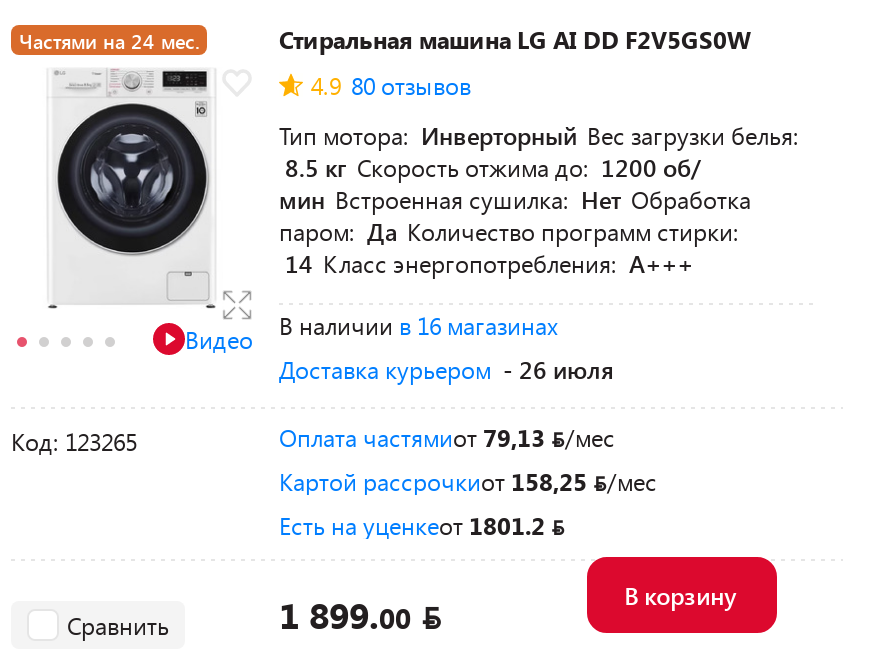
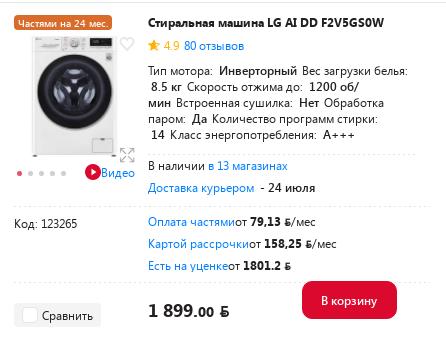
- В наличии в 16 магазинах
+ В наличии в 13 магазинах

- Доставка курьером - 26 июля
+ Доставка курьером - 24 июля
